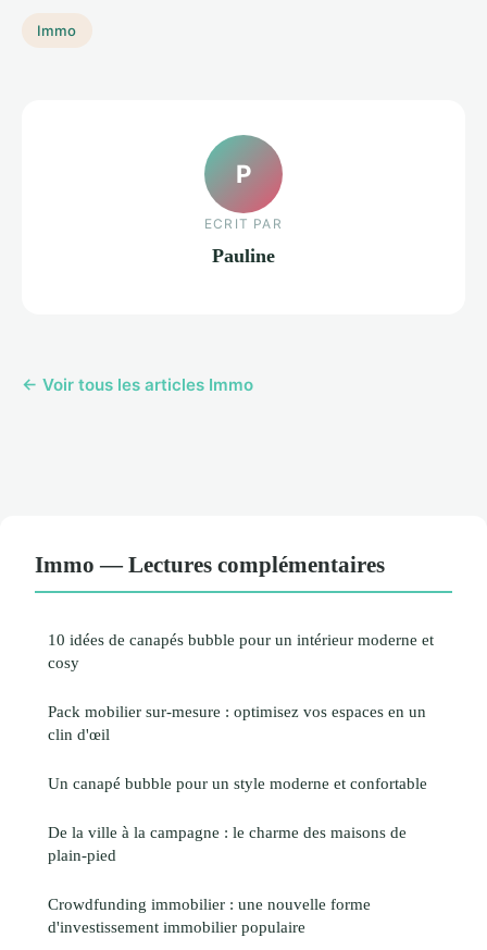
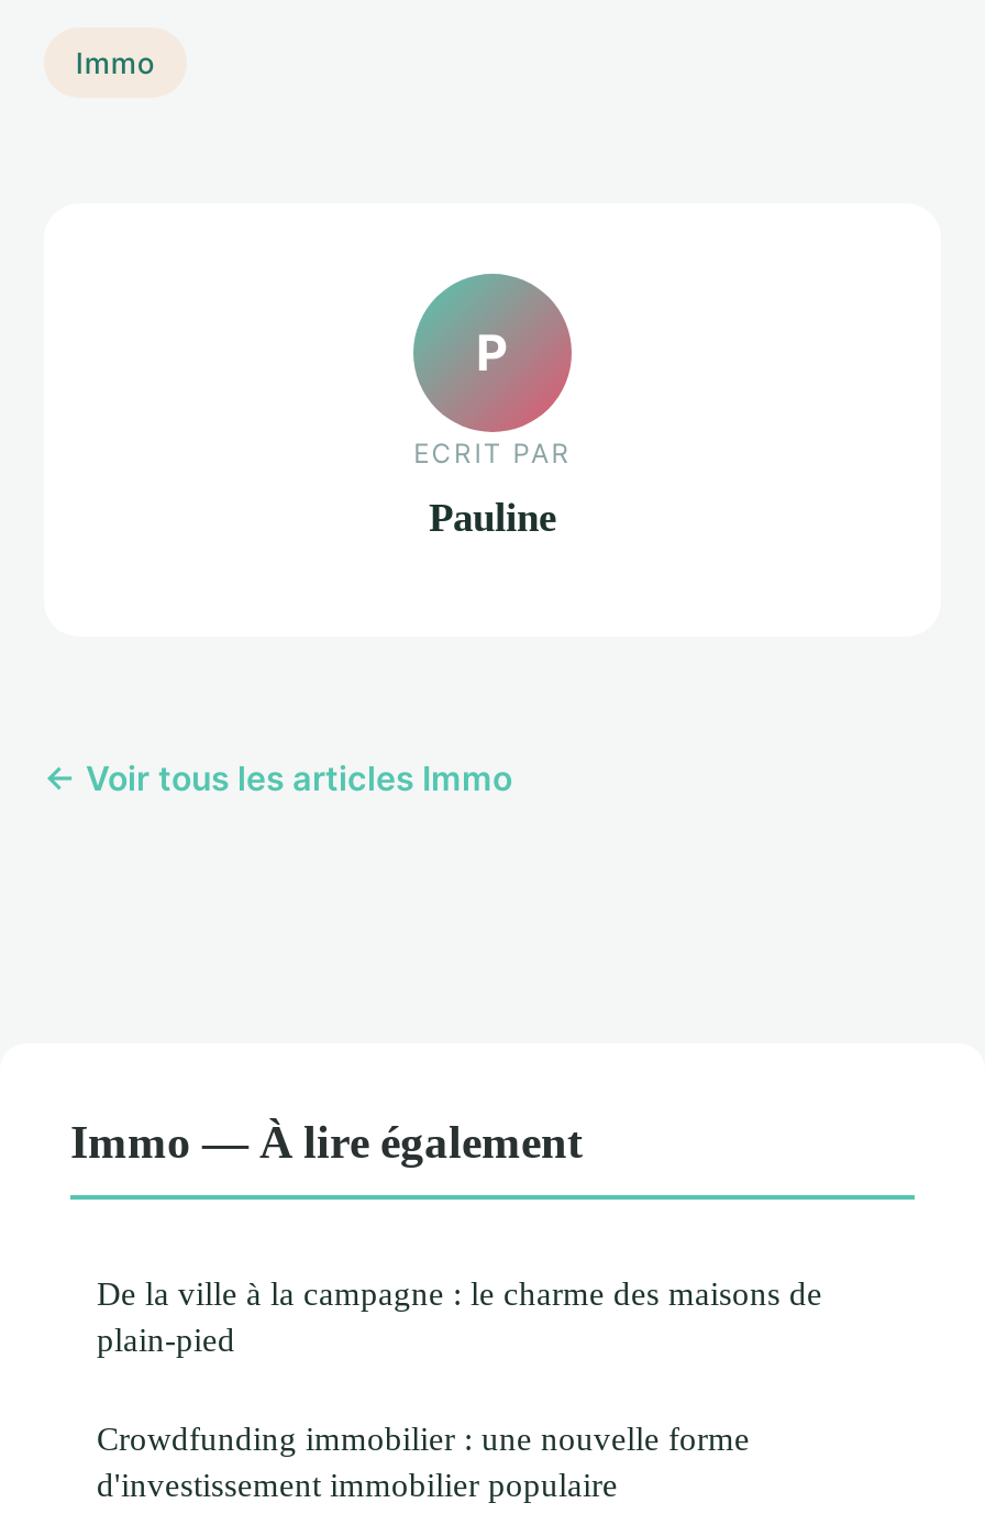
- Immo — Lectures complémentaires
- 10 idées de canapés bubble pour un intérieur moderne et
- cosy
- Pack mobilier sur-mesure : optimisez vos espaces en un
- clin d'œil
- Un canapé bubble pour un style moderne et confortable
+ Immo — À lire également
